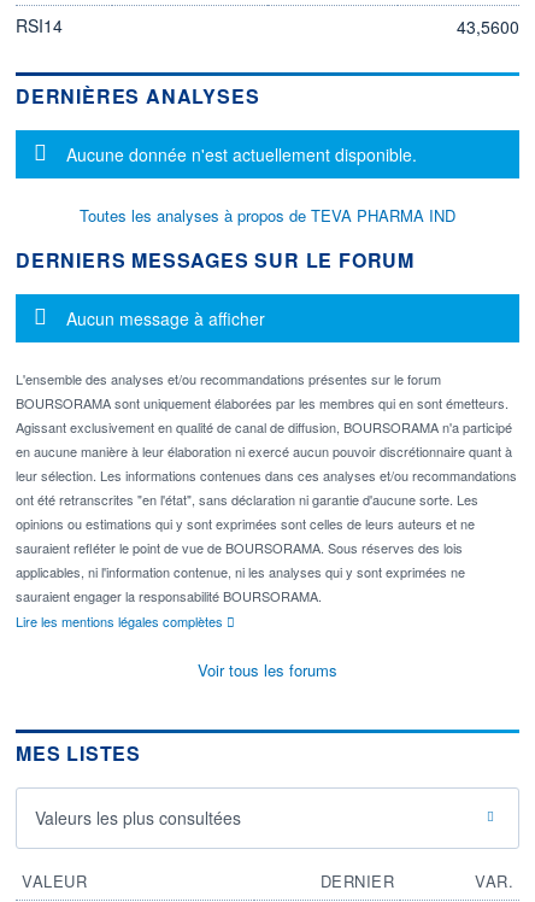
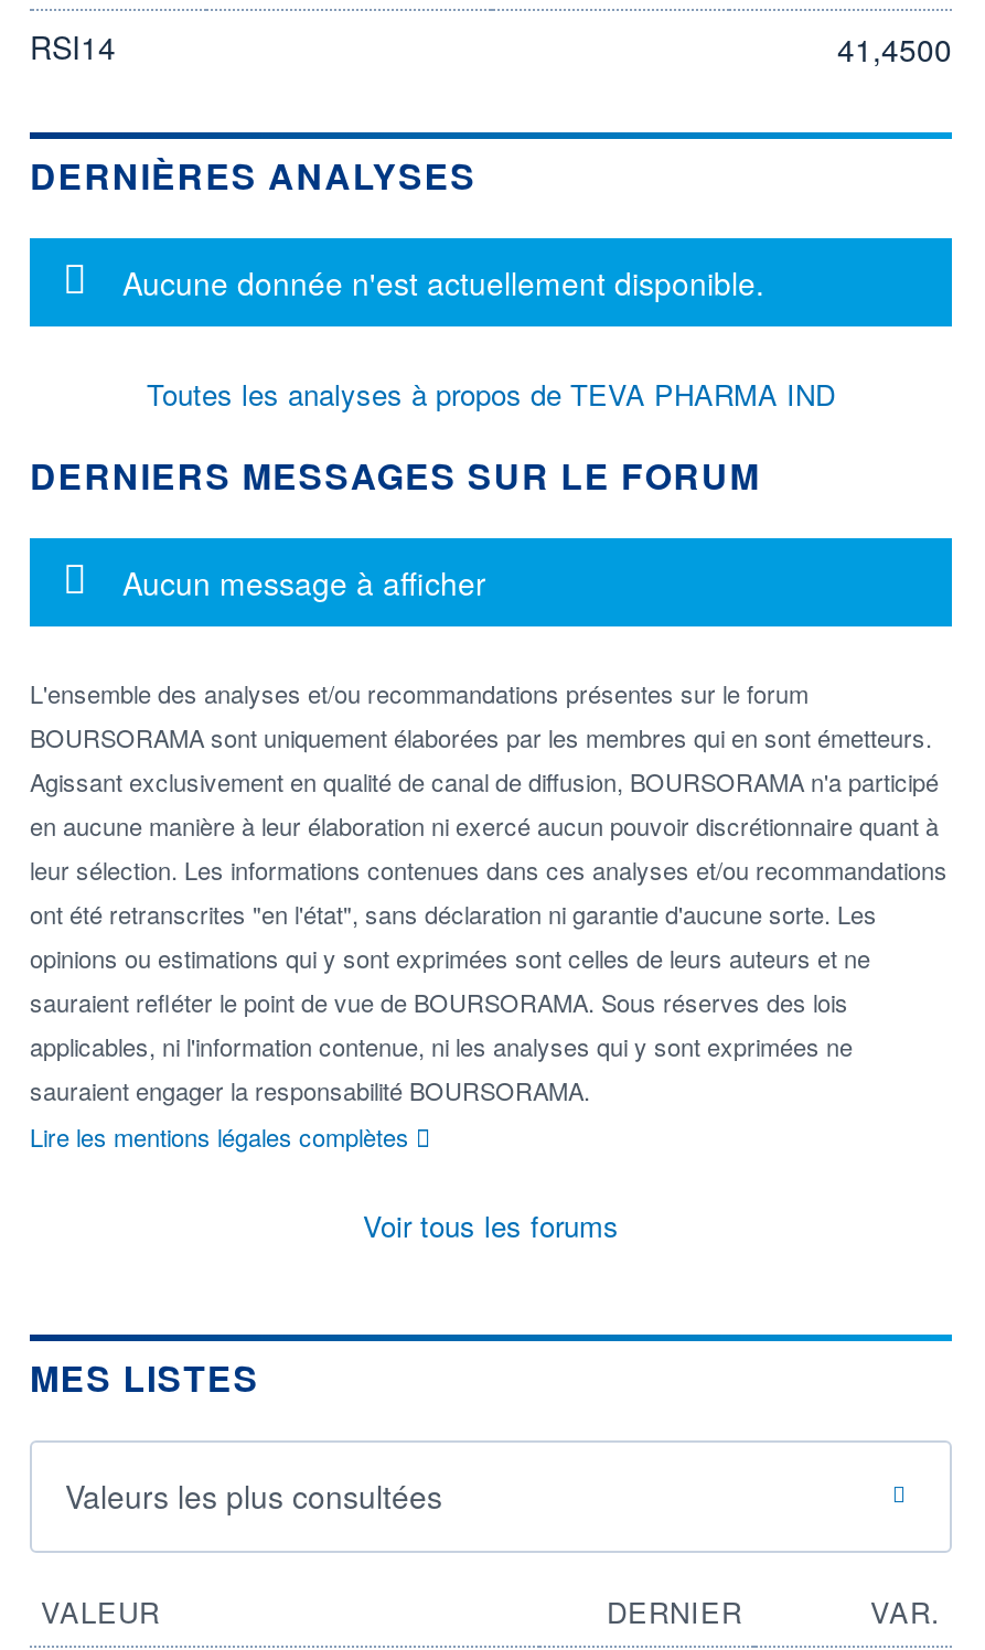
- 43,5600
+ 41,4500
